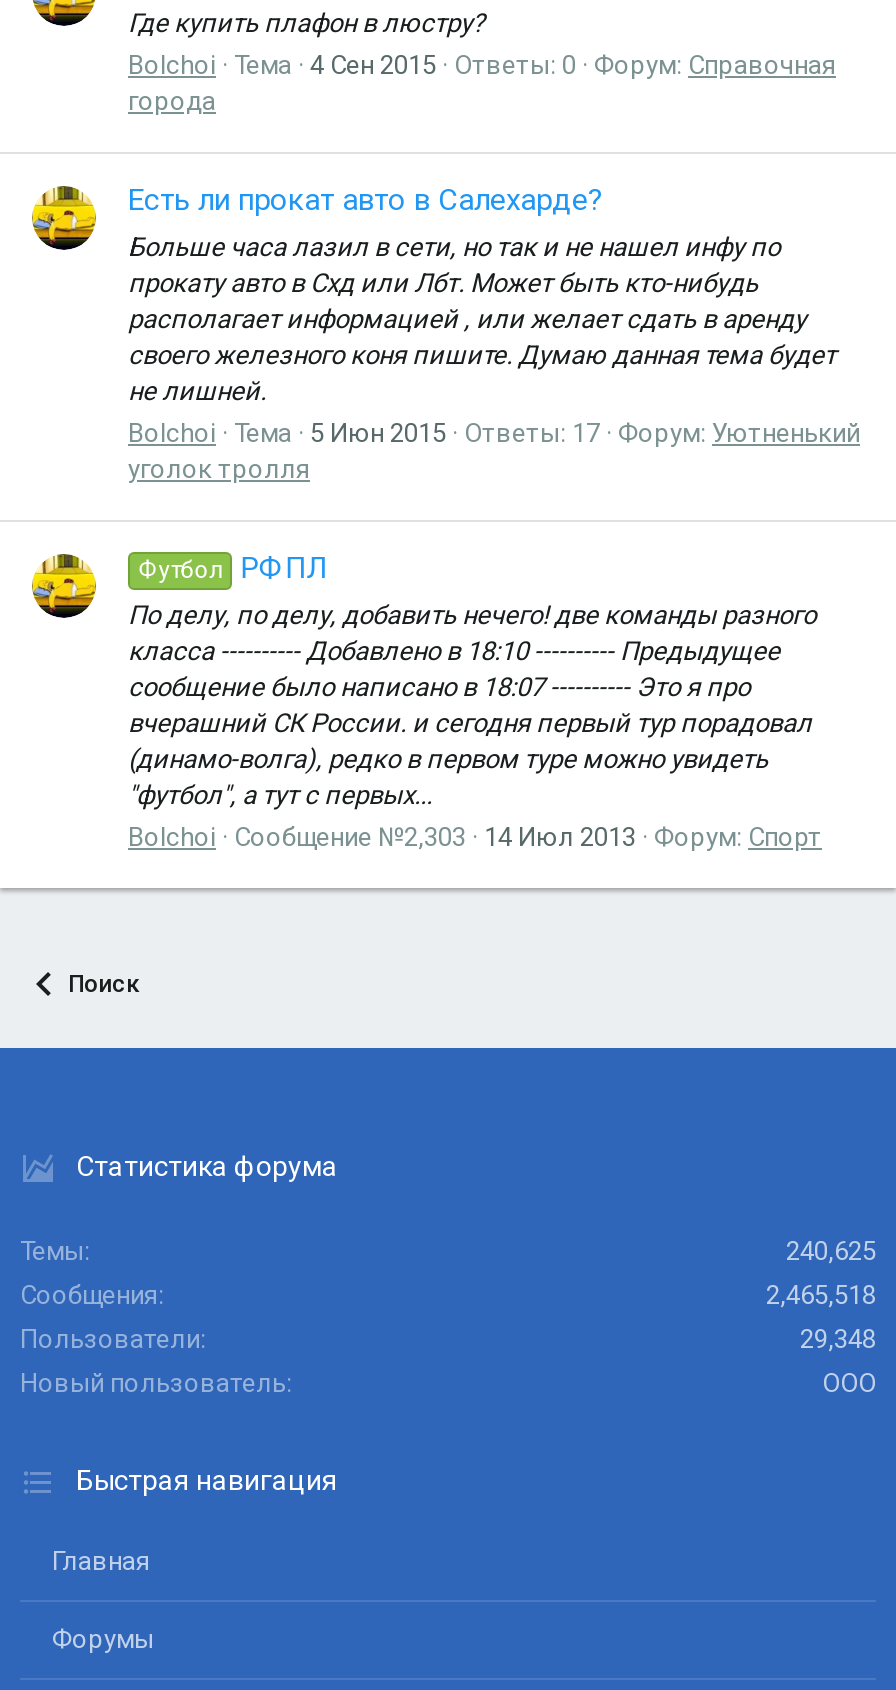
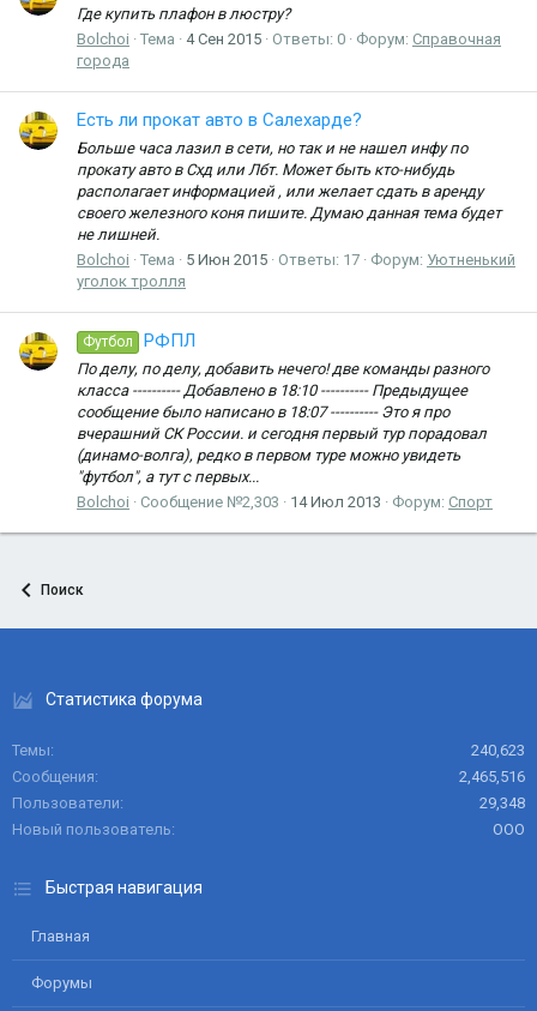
- 240,625
+ 240,623

- 2,465,518
+ 2,465,516
